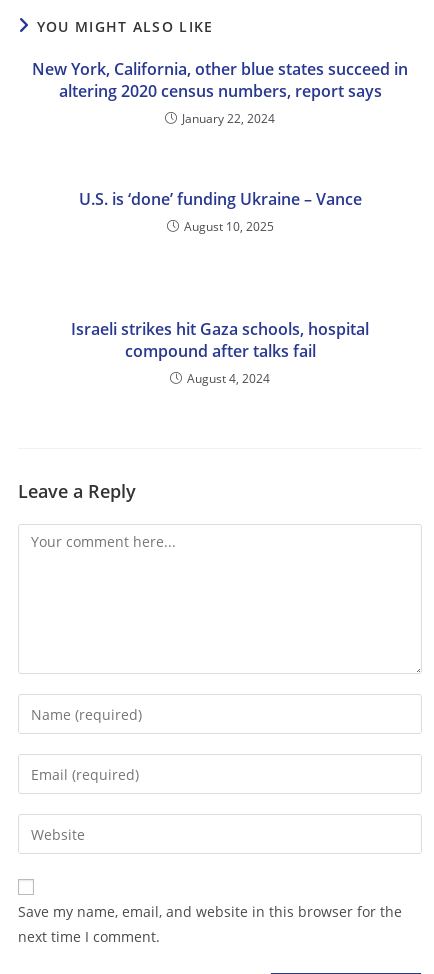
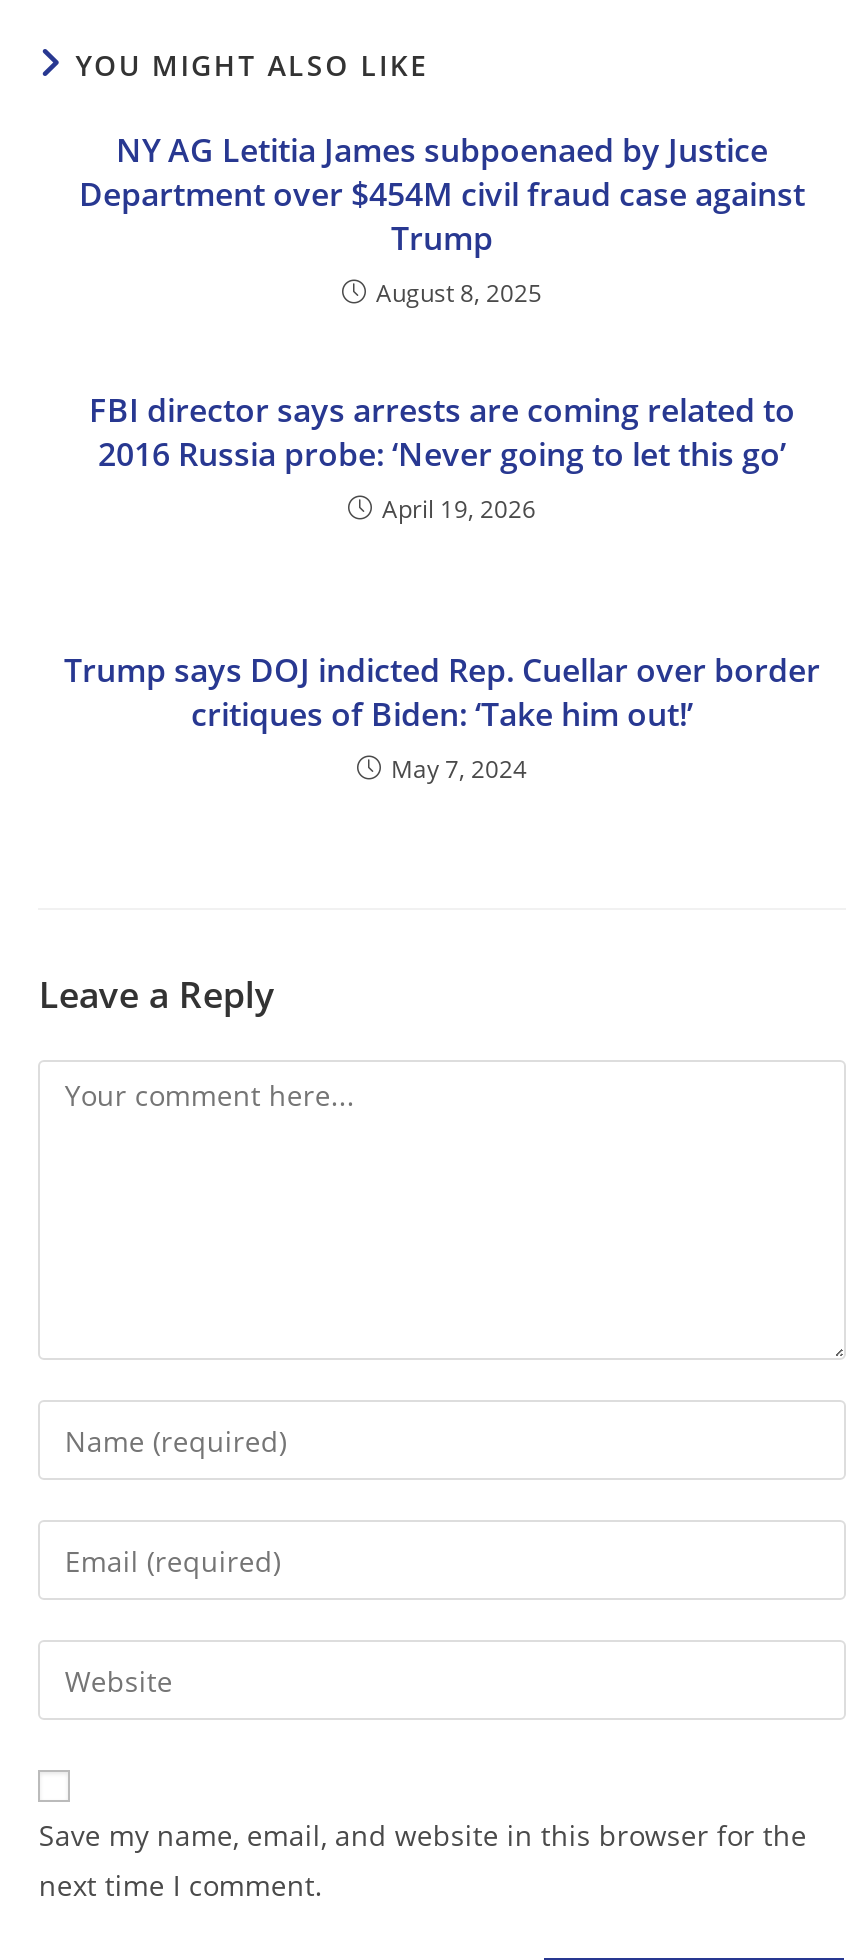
- New York, California, other blue states succeed in
- altering 2020 census numbers, report says
- January 22, 2024
+ NY AG Letitia James subpoenaed by Justice
+ Department over $454M civil fraud case against
+ Trump
+ August 8, 2025

- U.S. is ‘done’ funding Ukraine – Vance
- August 10, 2025
+ FBI director says arrests are coming related to
+ 2016 Russia probe: ‘Never going to let this go’
+ April 19, 2026

- Israeli strikes hit Gaza schools, hospital
- compound after talks fail
- August 4, 2024
+ Trump says DOJ indicted Rep. Cuellar over border
+ critiques of Biden: ‘Take him out!’
+ May 7, 2024
